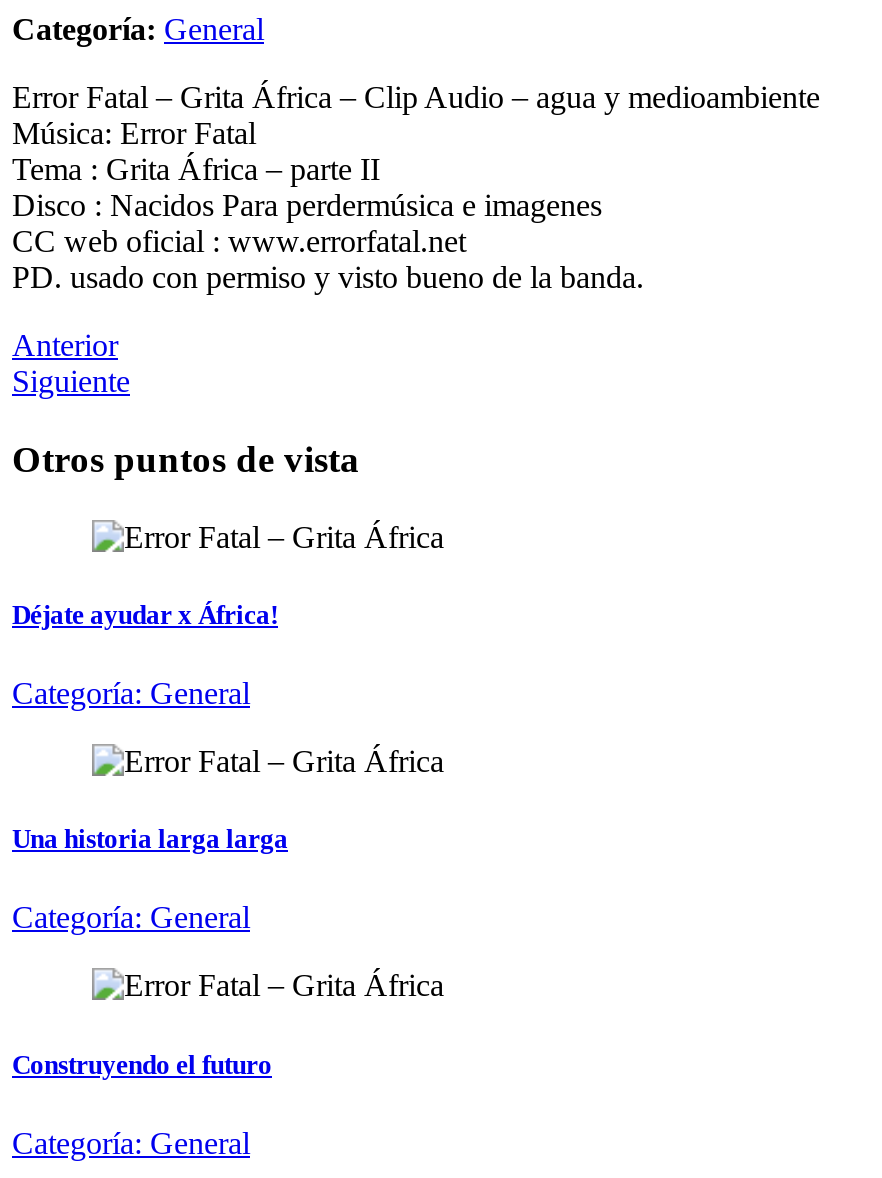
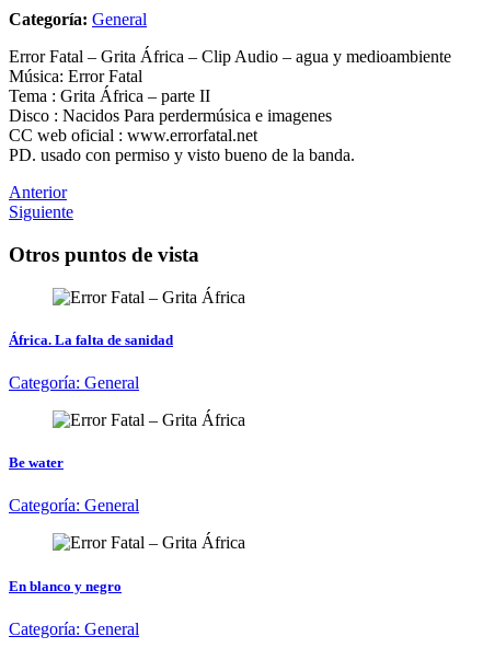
- Déjate ayudar x África!
+ África. La falta de sanidad

- Una historia larga larga
+ Be water

- Construyendo el futuro
+ En blanco y negro
